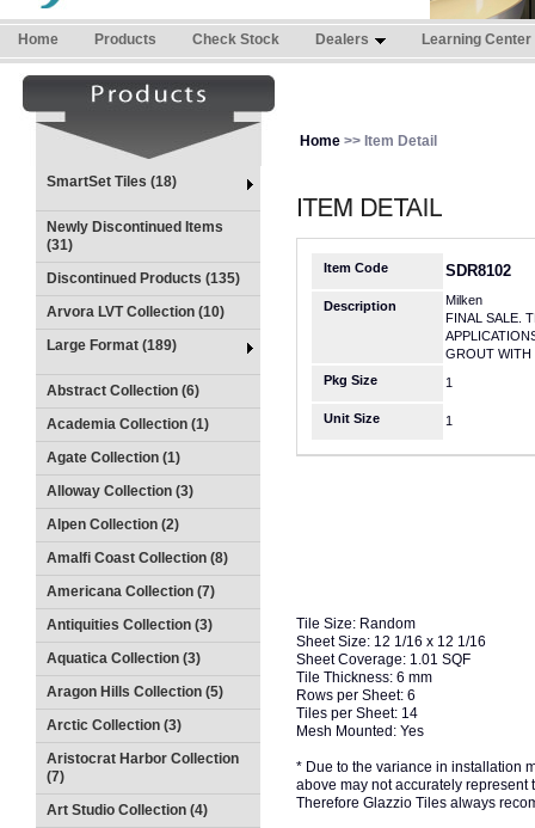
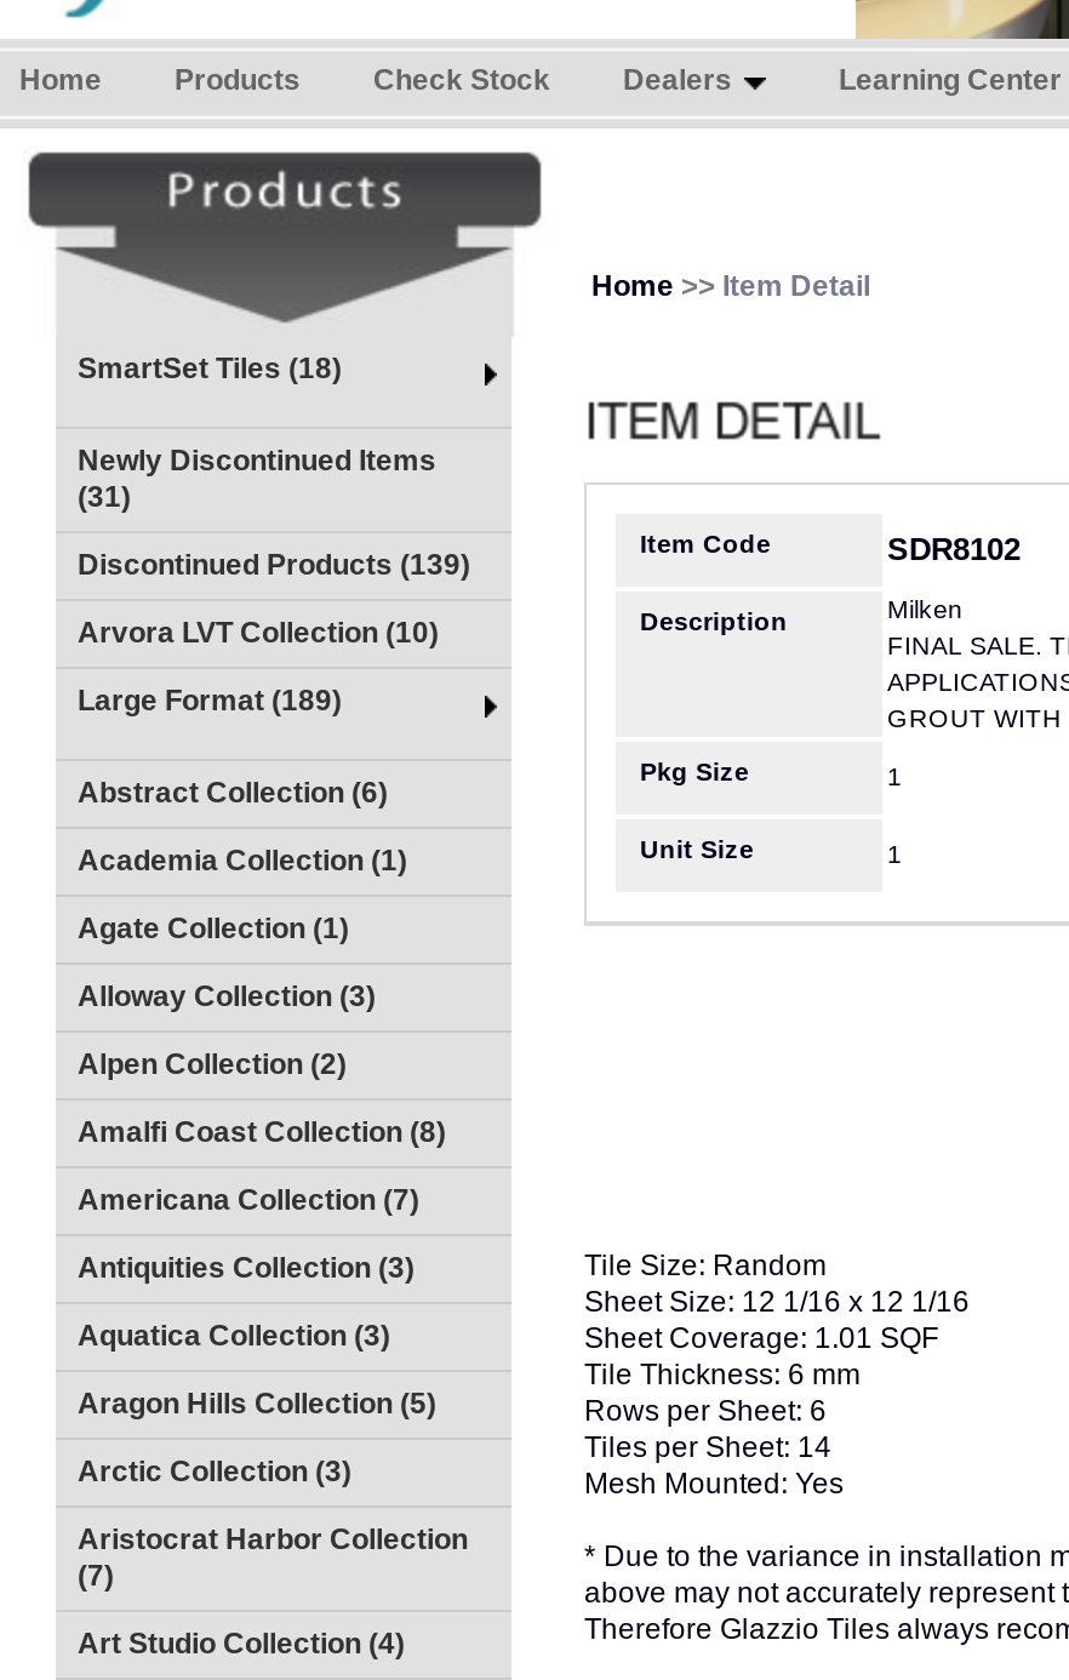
- Discontinued Products (135)
+ Discontinued Products (139)
